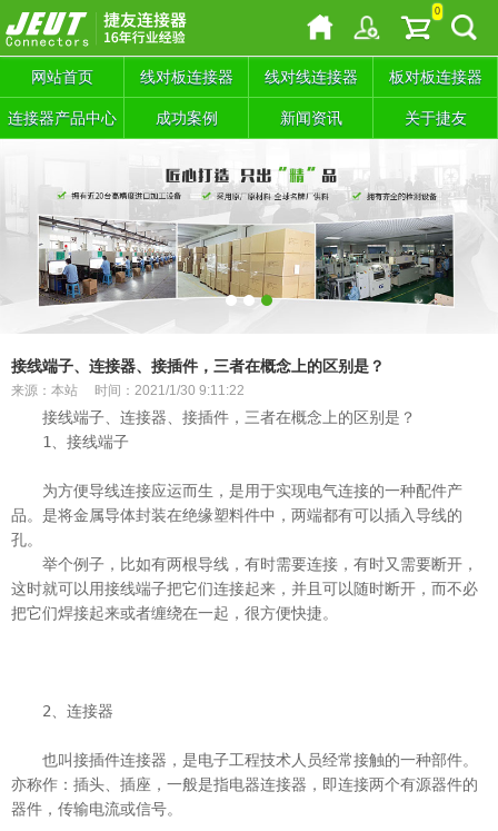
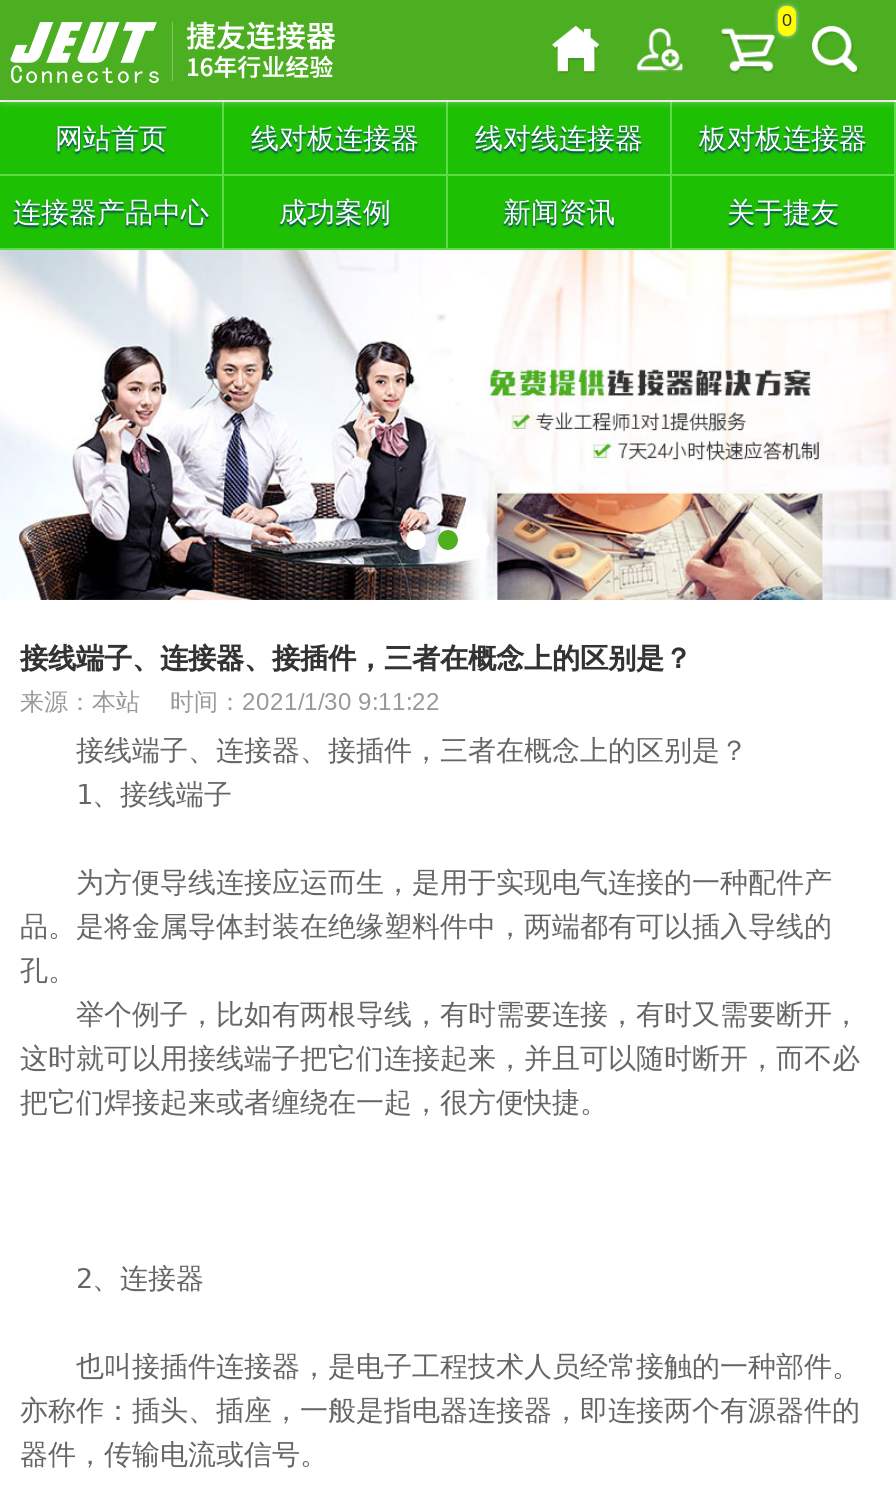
- [image]
+ [image]
